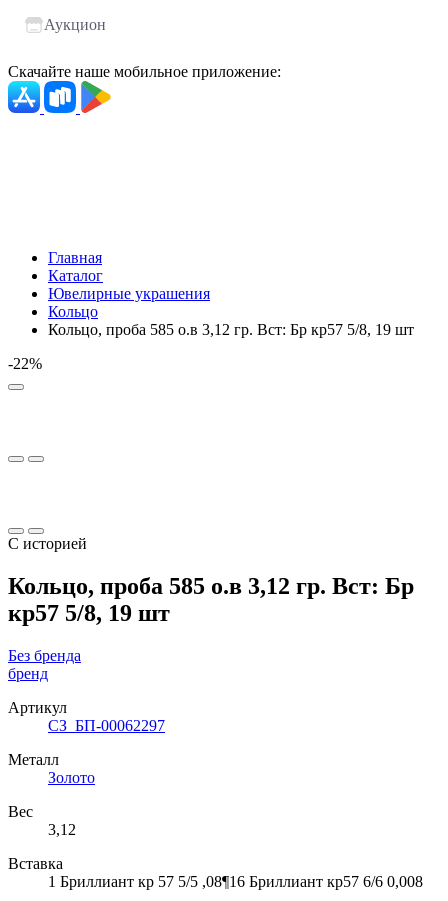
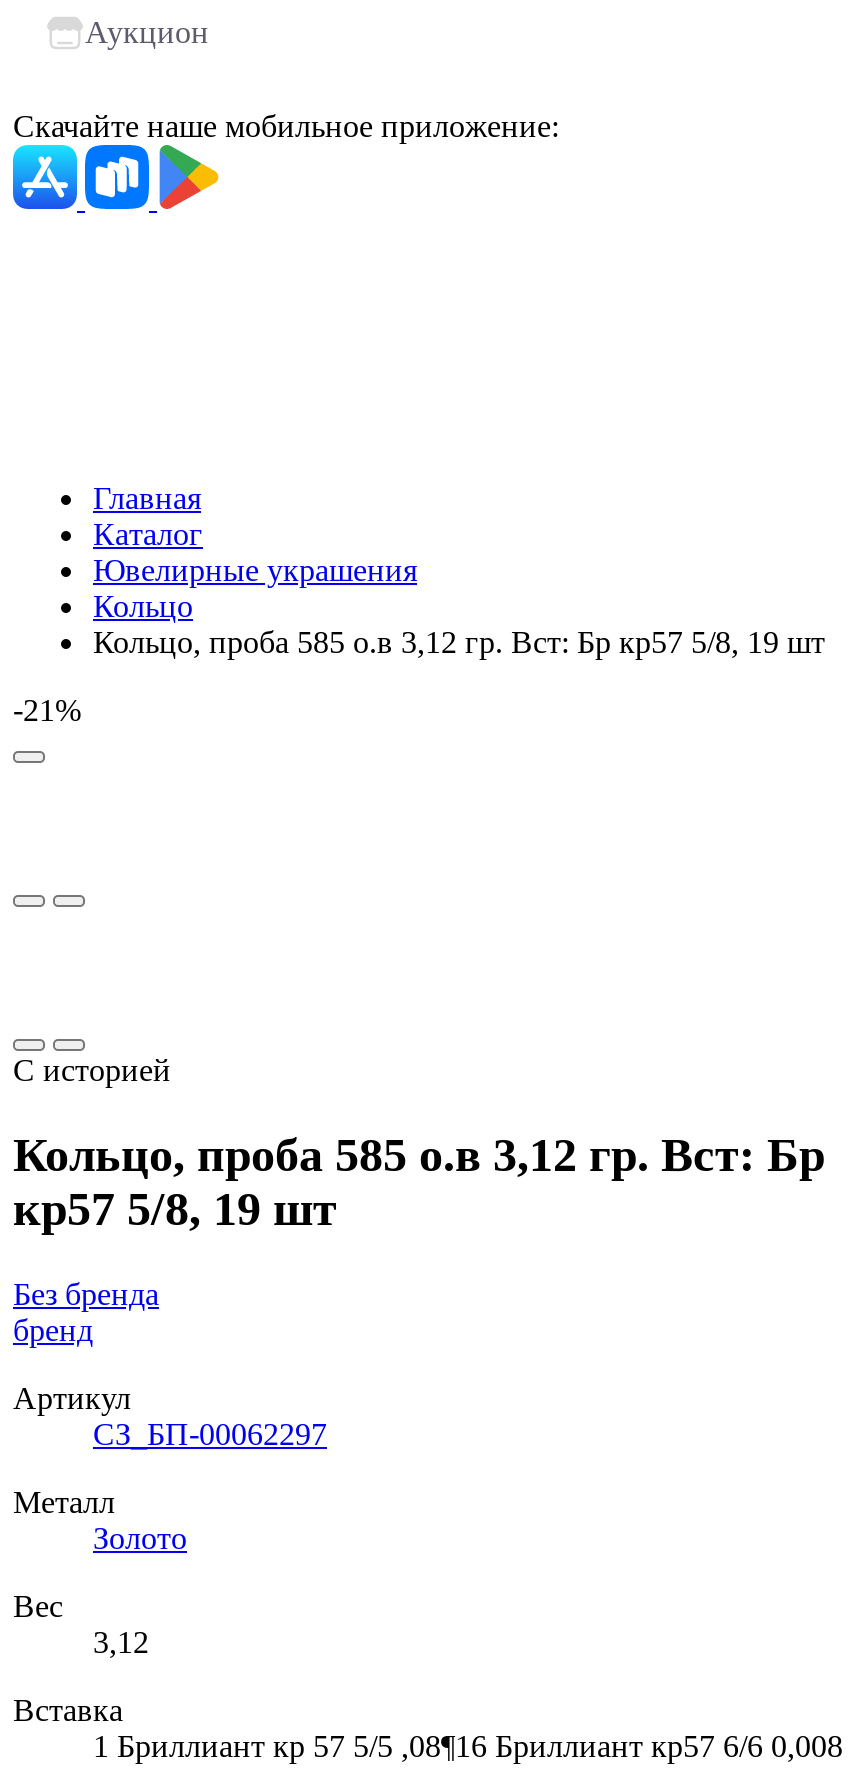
- -22%
+ -21%
